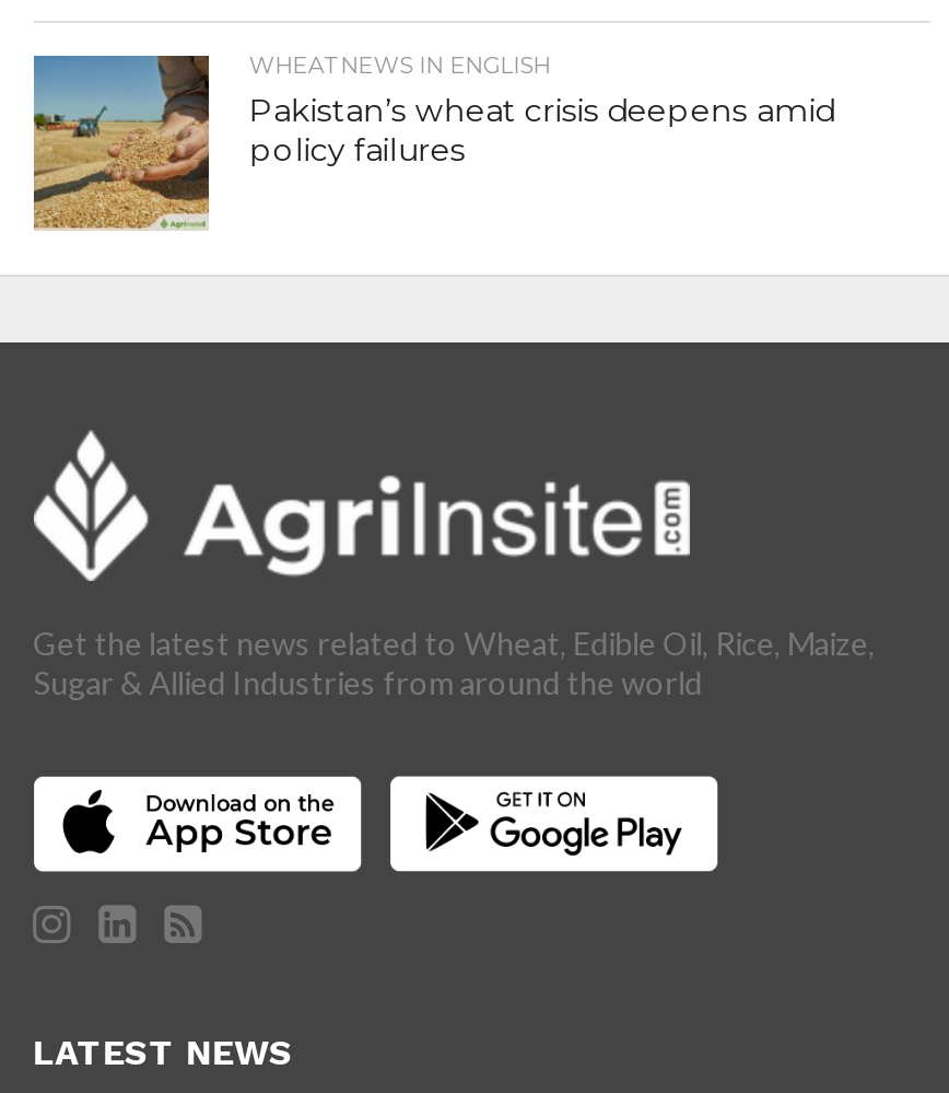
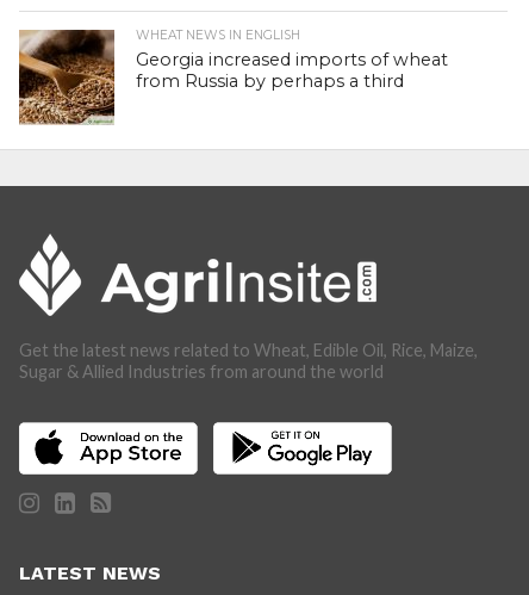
- [image]
- Pakistan’s wheat crisis deepens amid
- policy failures
+ [image]
+ Georgia increased imports of wheat
+ from Russia by perhaps a third
